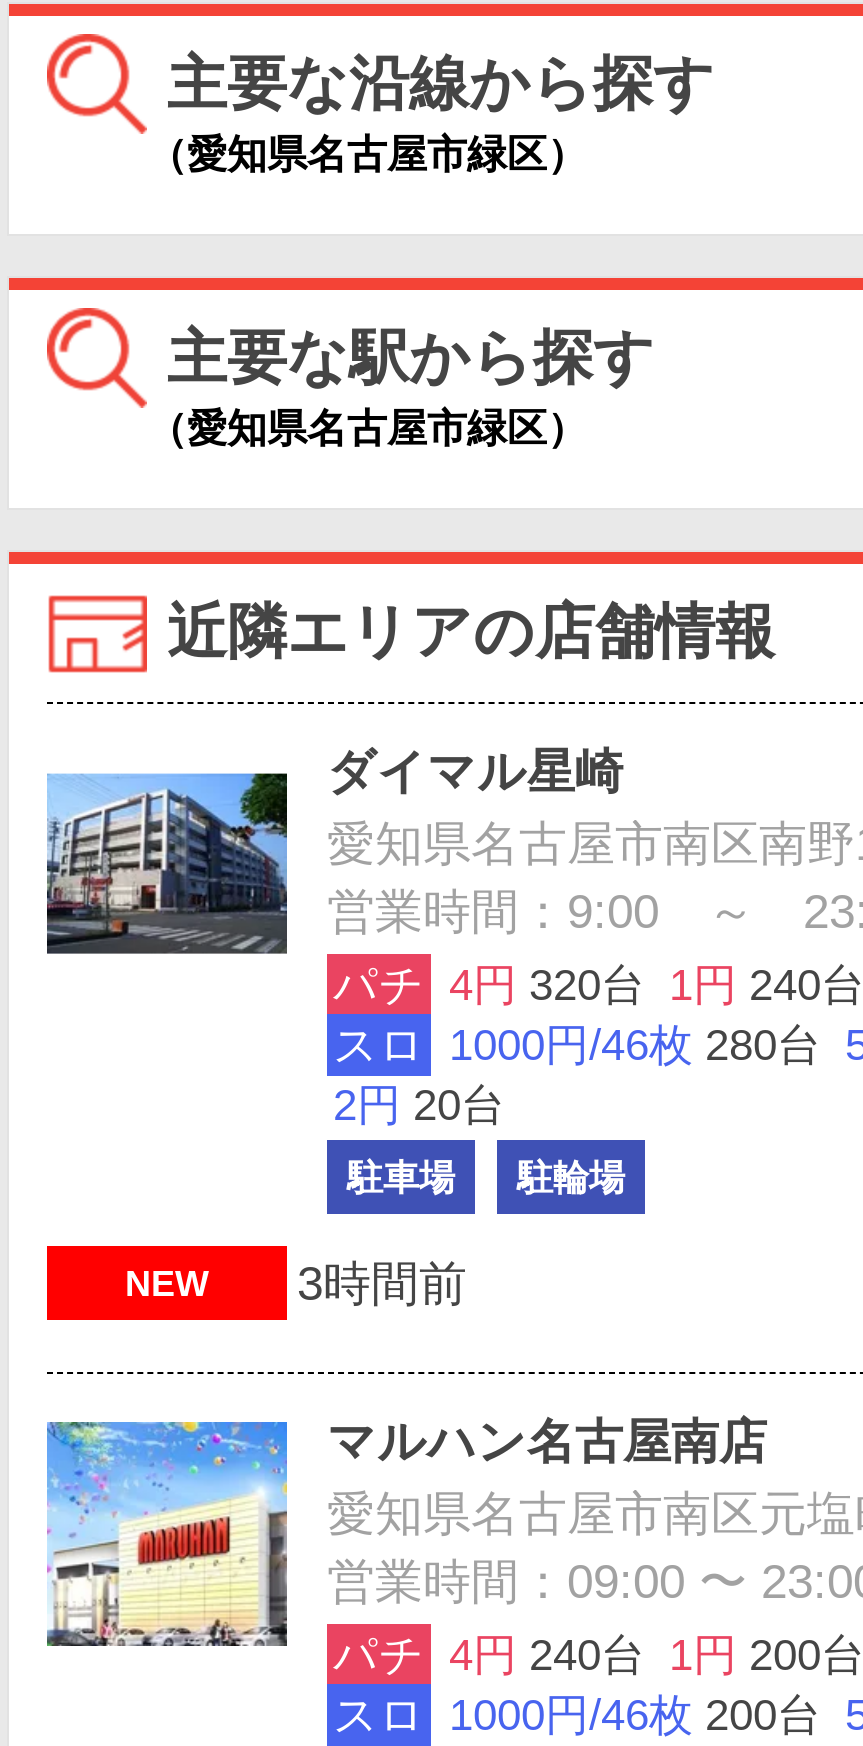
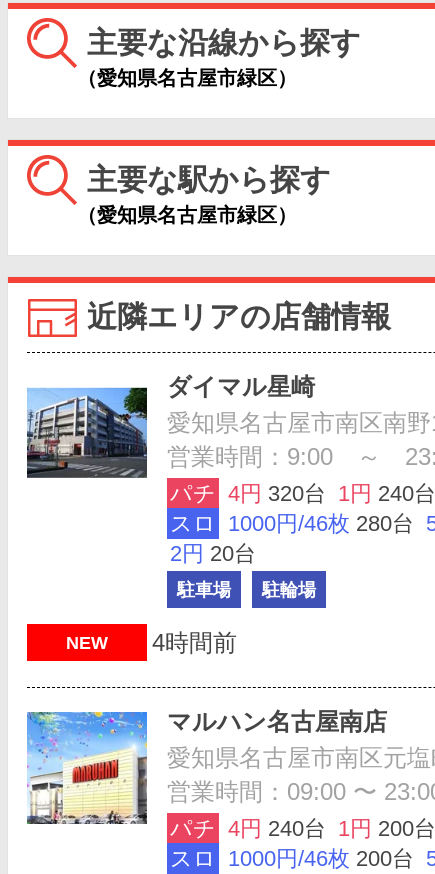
- 3時間前
+ 4時間前
